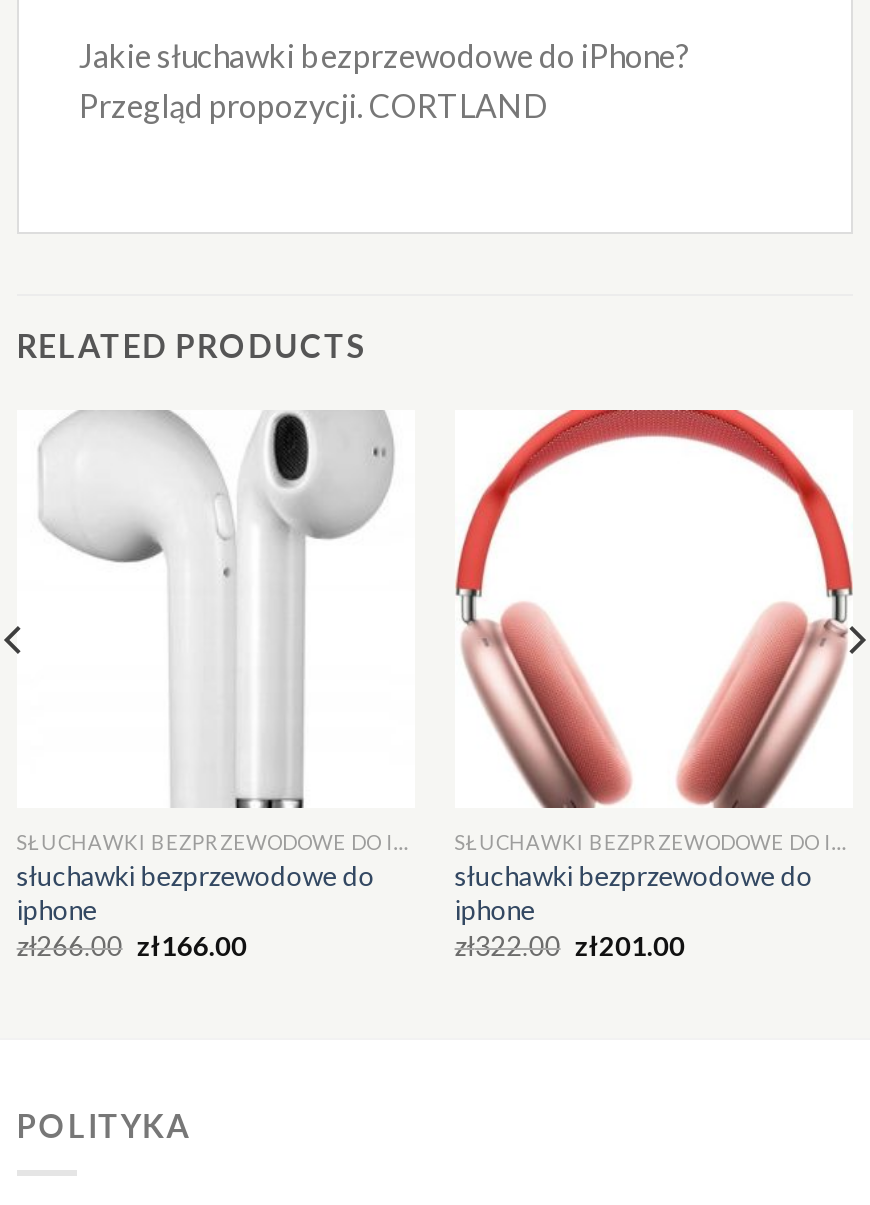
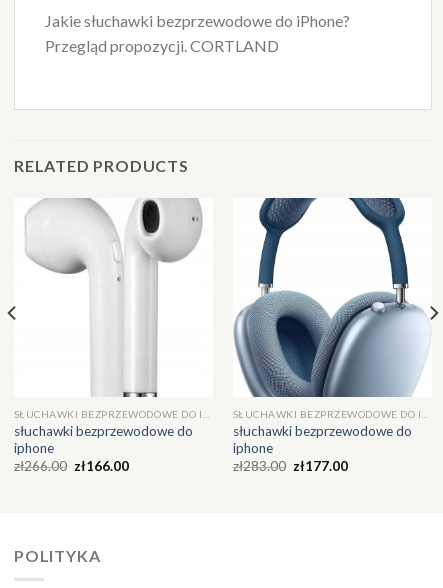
- [image]
+ [image]

- zł322.00 zł201.00
+ zł283.00 zł177.00
